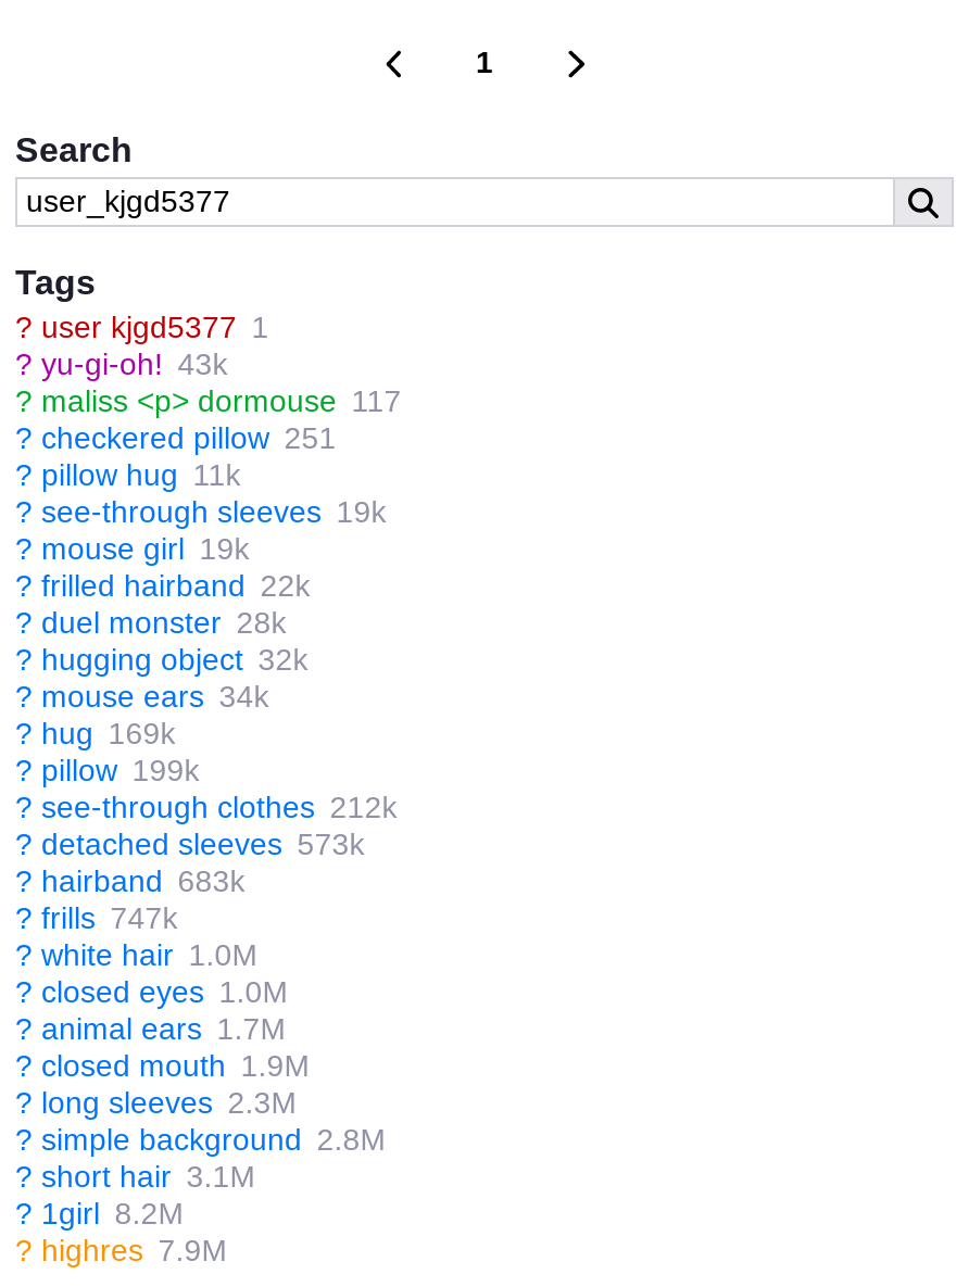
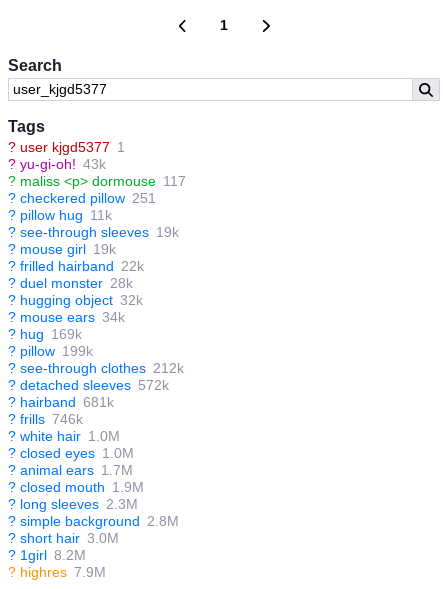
- ? detached sleeves 573k
+ ? detached sleeves 572k

- ? hairband 683k
+ ? hairband 681k

- ? frills 747k
+ ? frills 746k

- ? short hair 3.1M
+ ? short hair 3.0M
